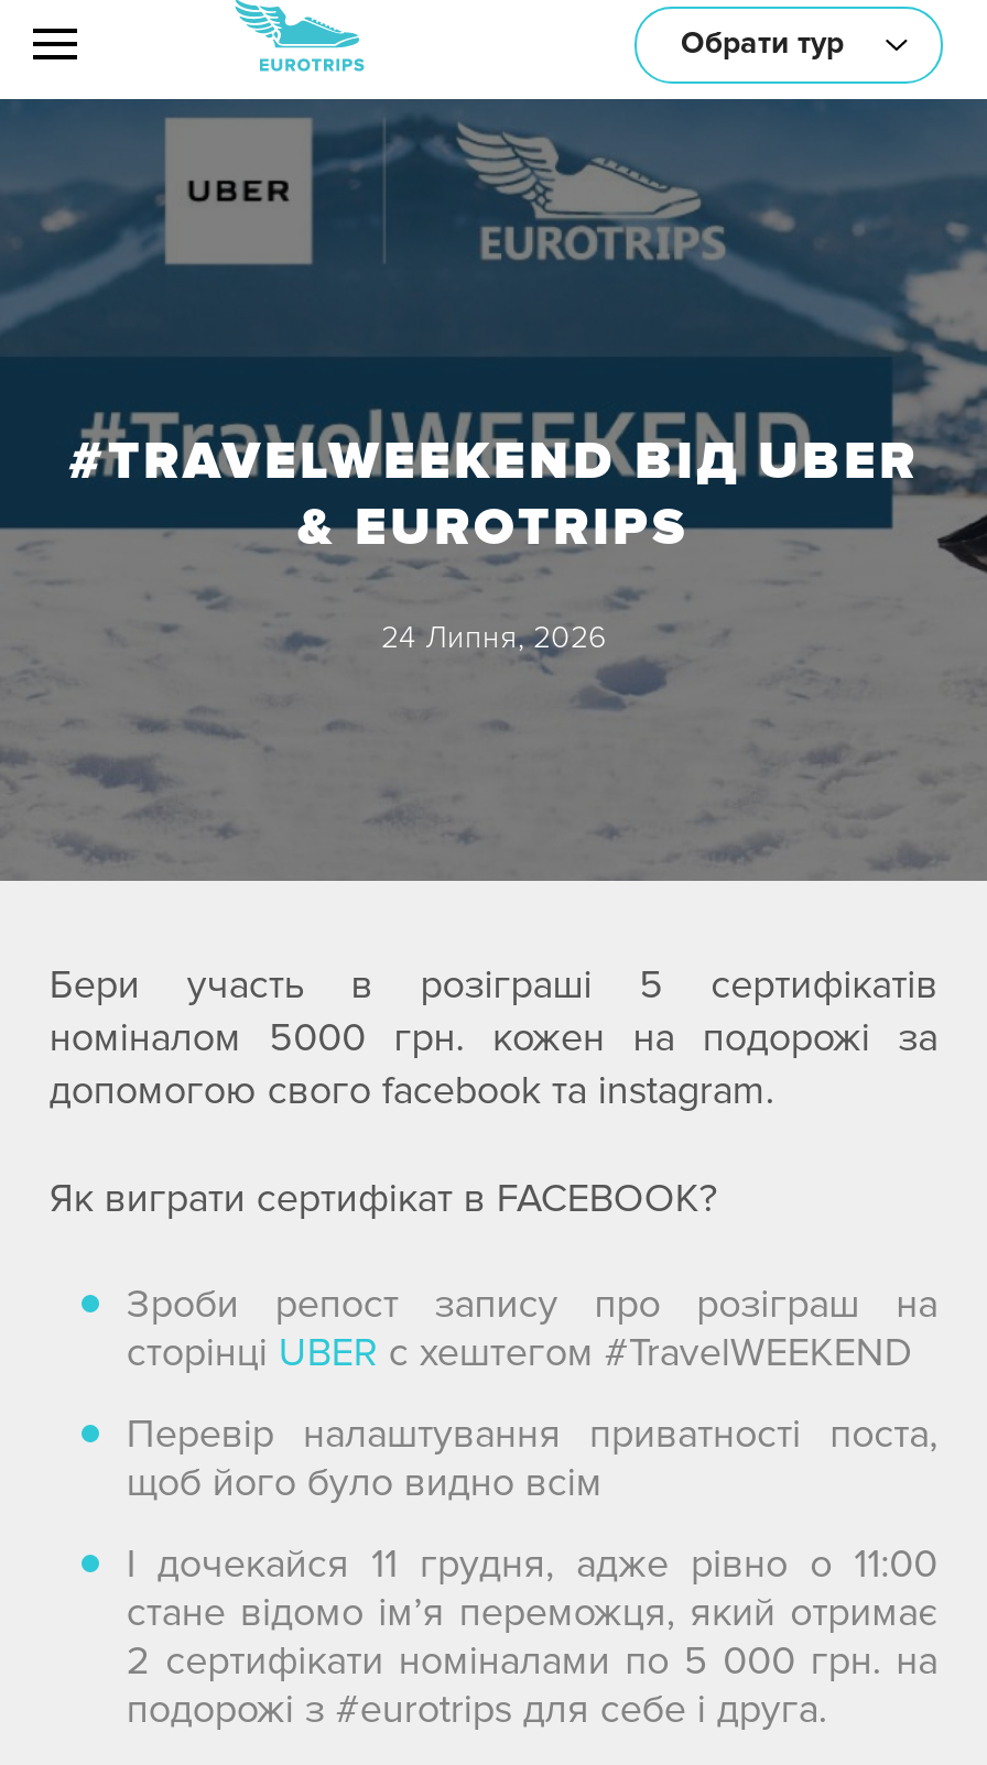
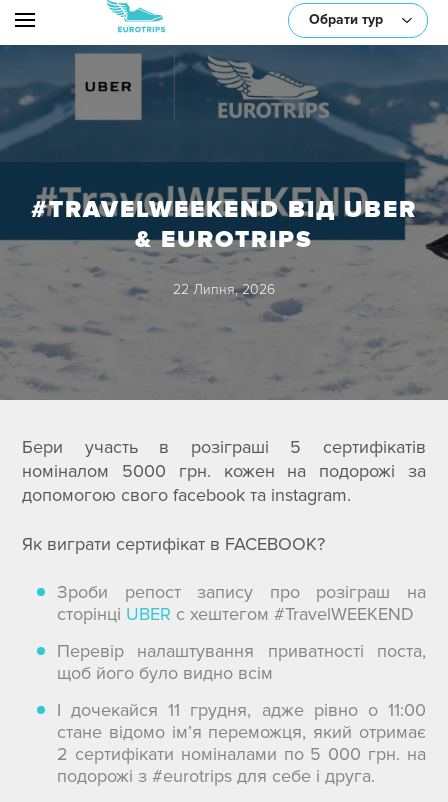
- 24 Липня, 2026
+ 22 Липня, 2026
